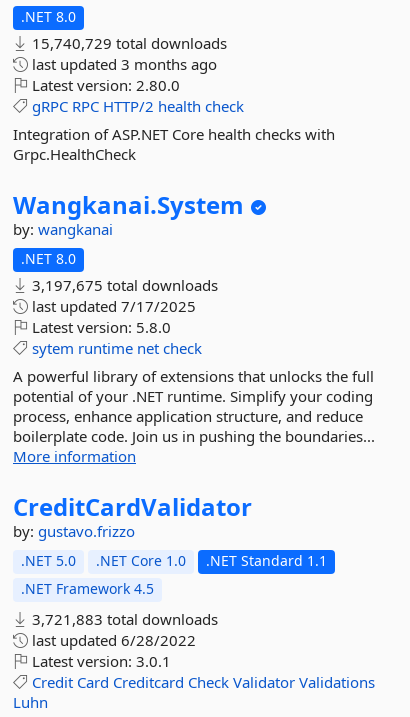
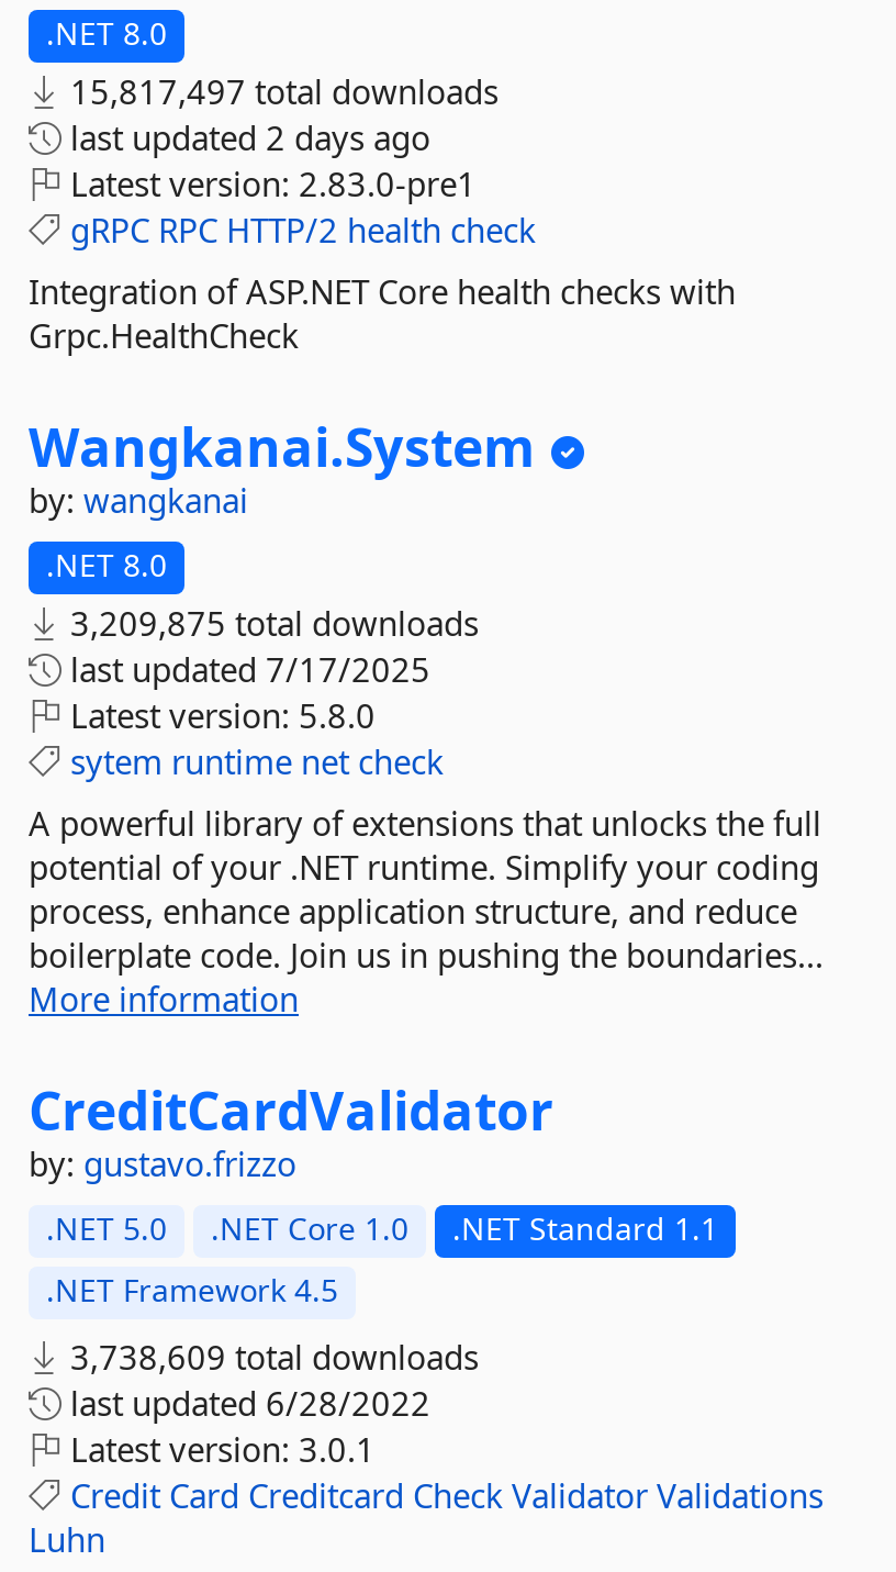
- 15,740,729 total downloads
+ 15,817,497 total downloads

- last updated 3 months ago
+ last updated 2 days ago

- Latest version: 2.80.0
+ Latest version: 2.83.0-pre1

- 3,197,675 total downloads
+ 3,209,875 total downloads

- 3,721,883 total downloads
+ 3,738,609 total downloads
